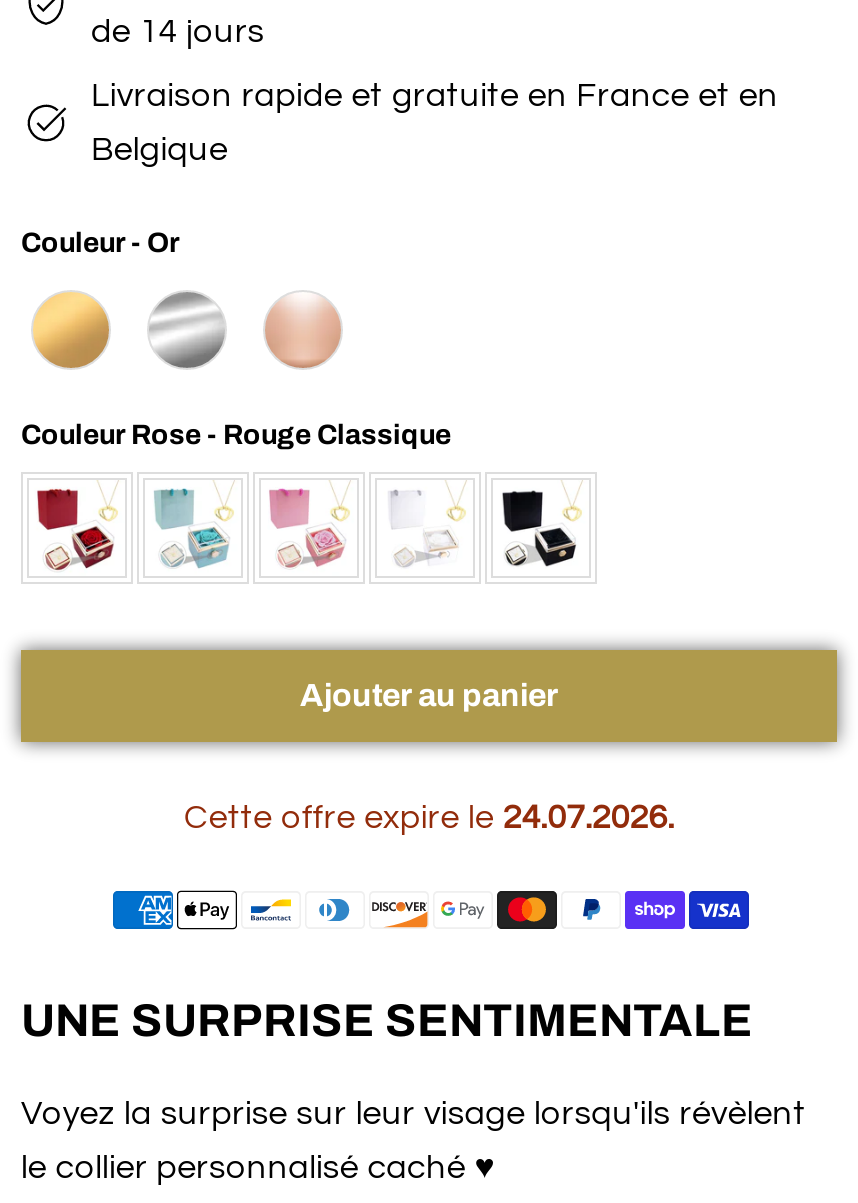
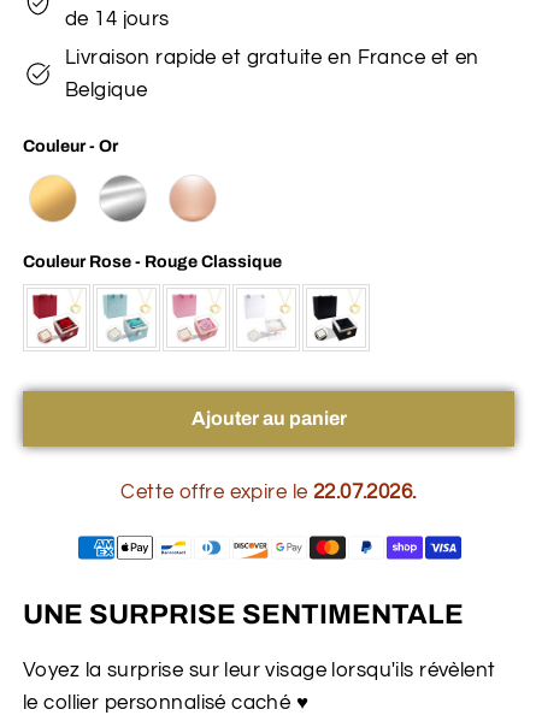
- Cette offre expire le 24.07.2026.
+ Cette offre expire le 22.07.2026.
